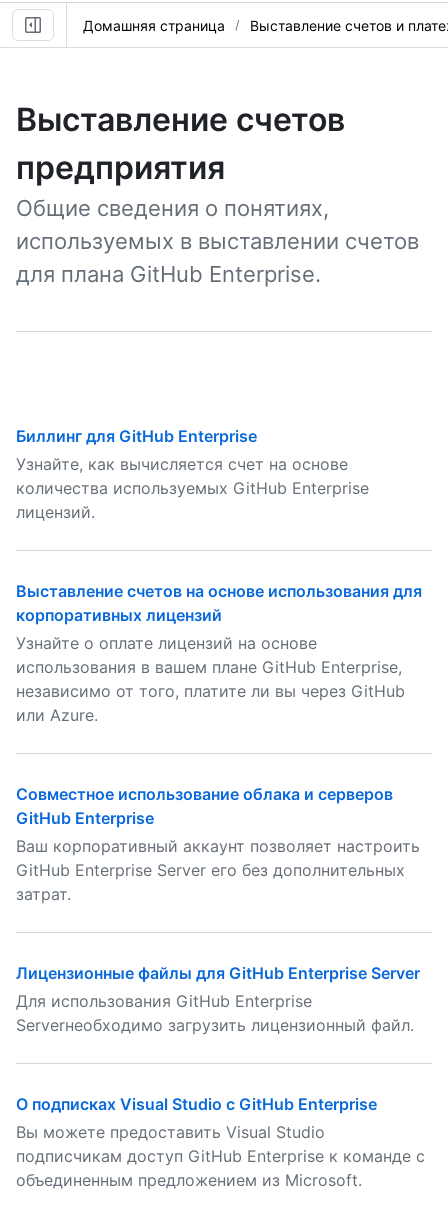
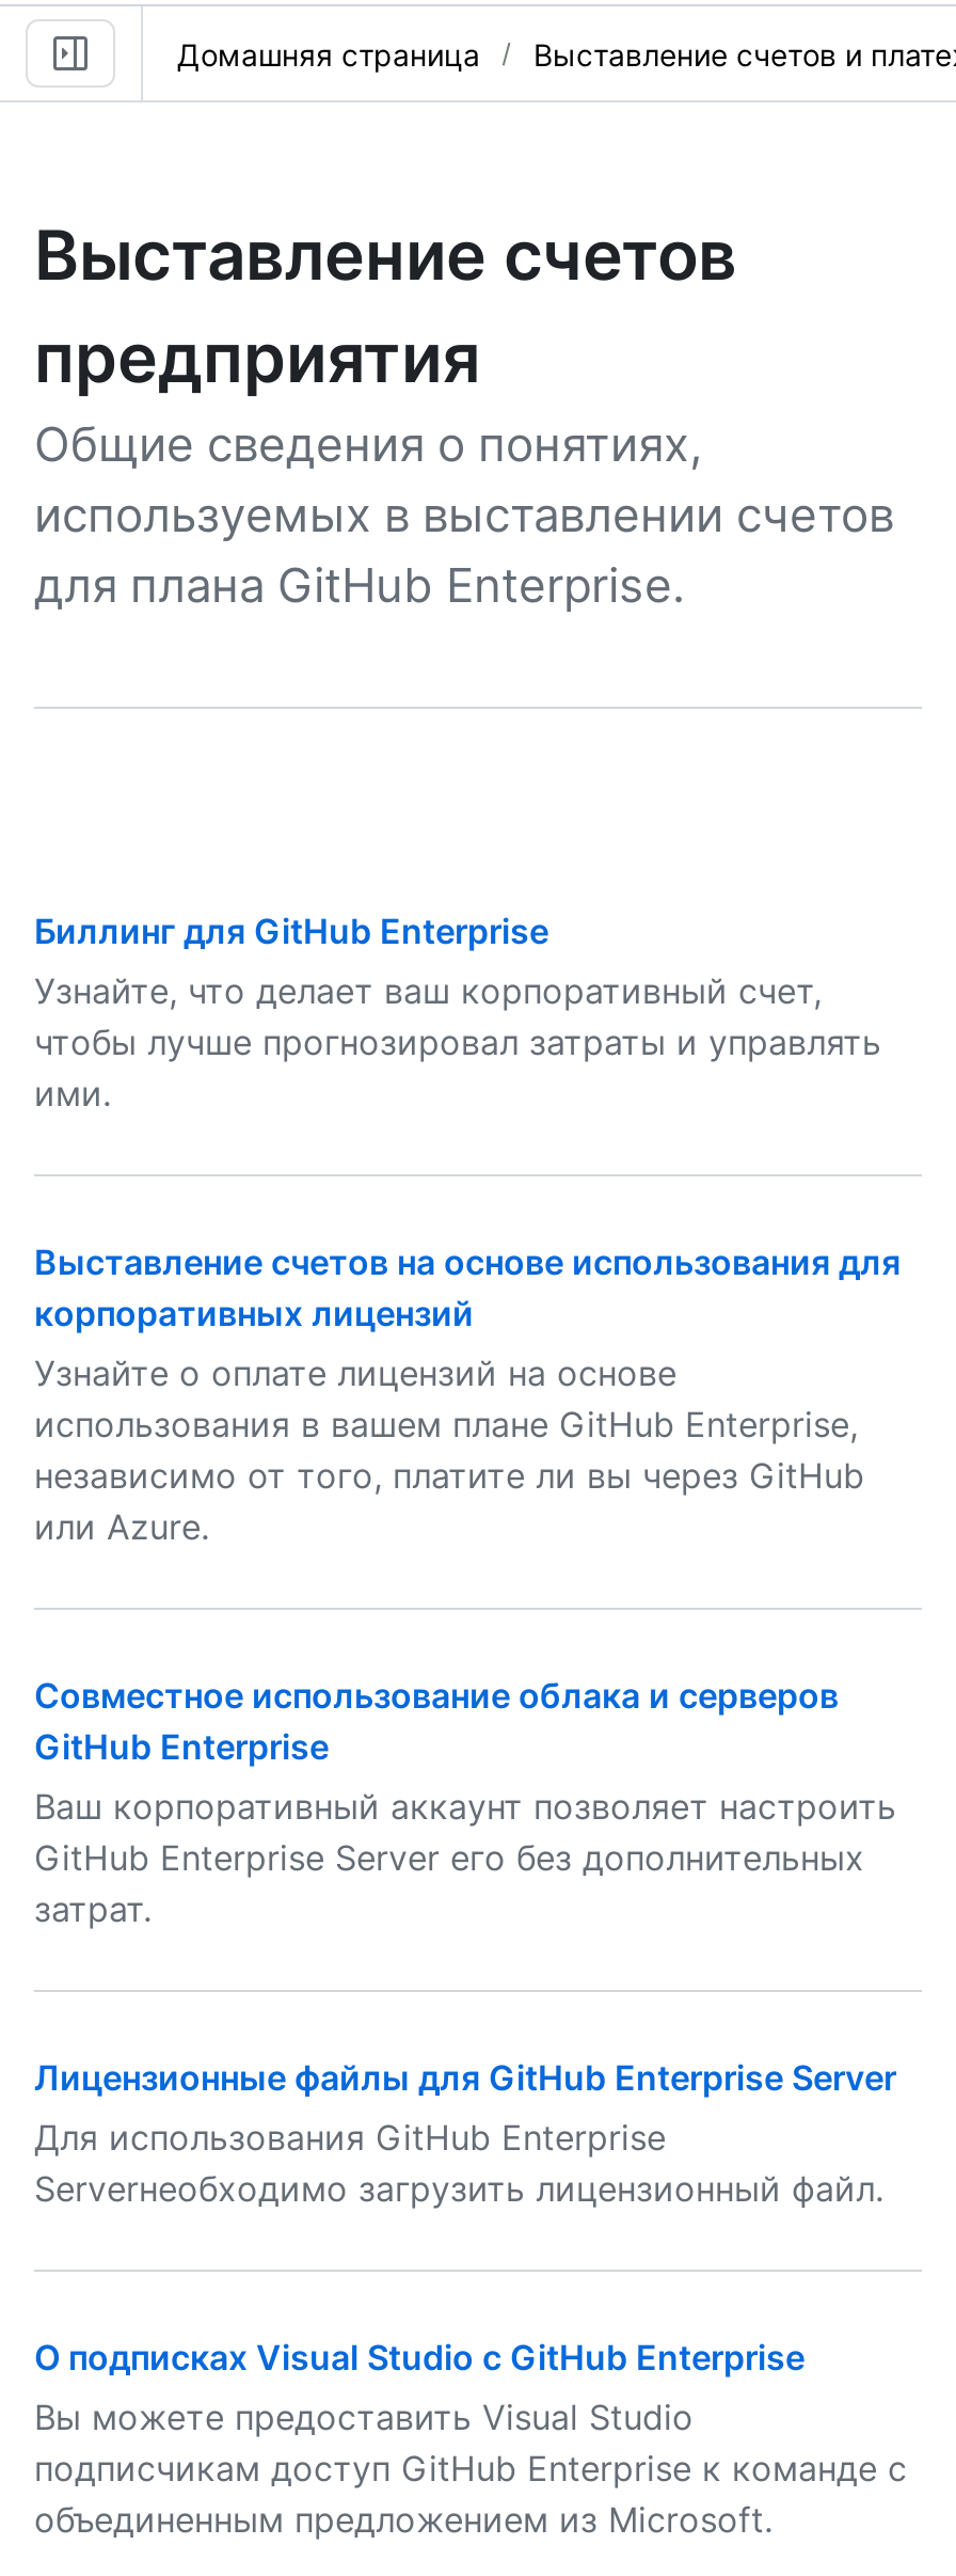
- Узнайте, как вычисляется счет на основе
- количества используемых GitHub Enterprise
- лицензий.
+ Узнайте, что делает ваш корпоративный счет,
+ чтобы лучше прогнозировал затраты и управлять
+ ими.
